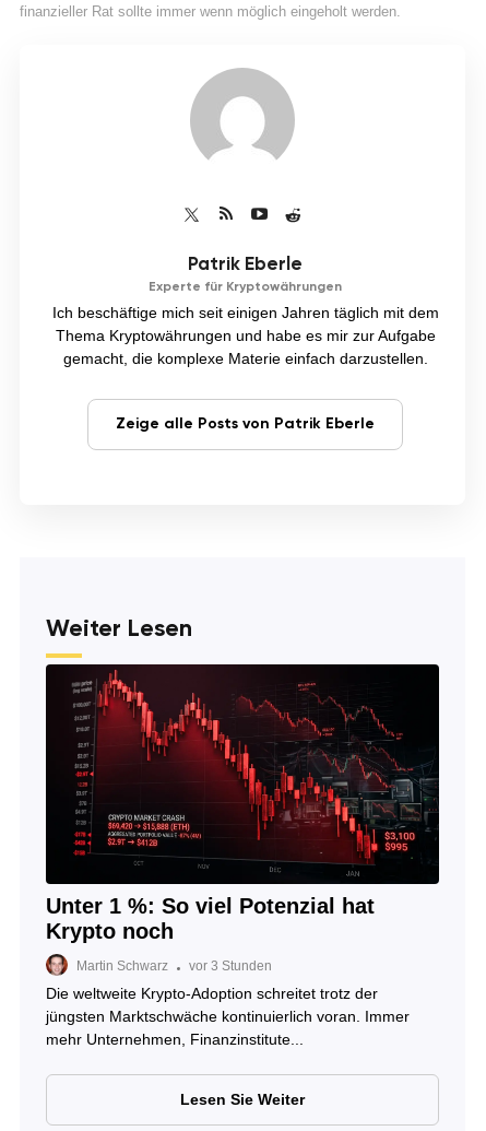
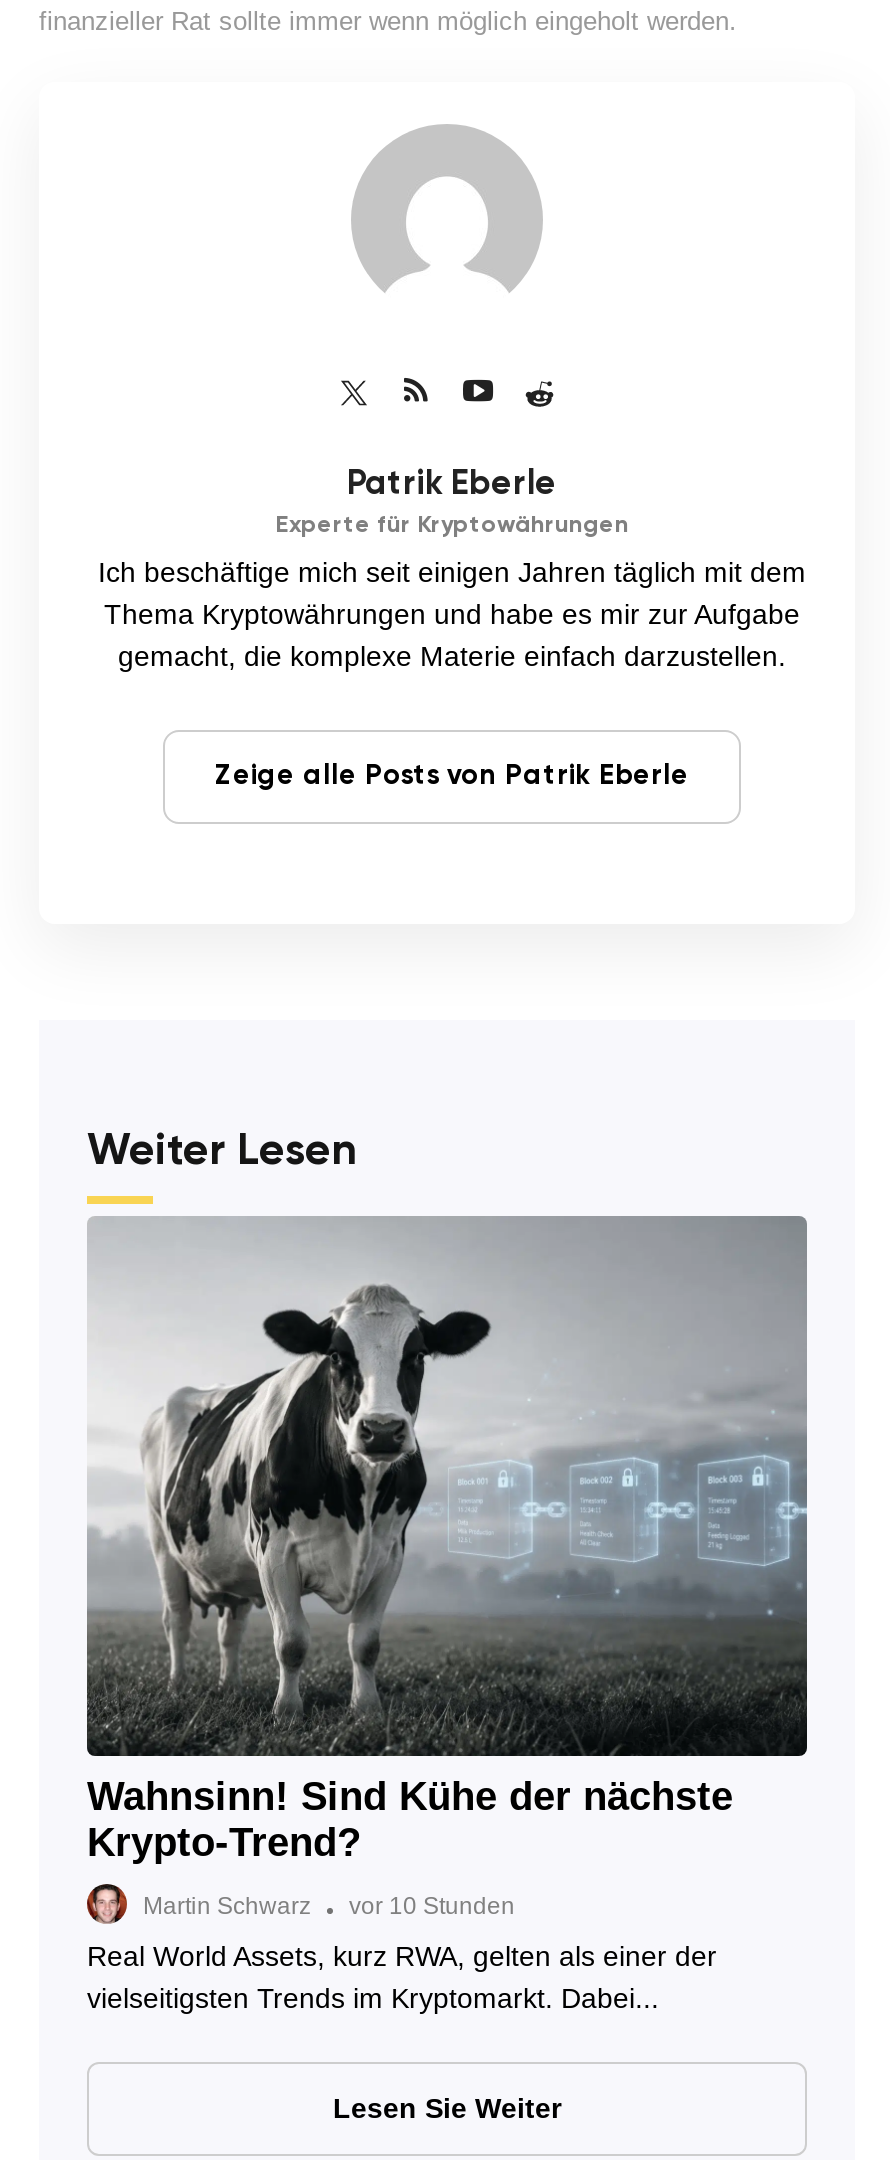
- [image]
- Unter 1 %: So viel Potenzial hat
- Krypto noch
+ [image]
+ Wahnsinn! Sind Kühe der nächste
+ Krypto-Trend?

- Martin Schwarz vor 3 Stunden
+ Martin Schwarz vor 10 Stunden

moved down: Martin Schwarz

- Die weltweite Krypto-Adoption schreitet trotz der
- jüngsten Marktschwäche kontinuierlich voran. Immer
- mehr Unternehmen, Finanzinstitute...
+ Real World Assets, kurz RWA, gelten als einer der
+ vielseitigsten Trends im Kryptomarkt. Dabei...
